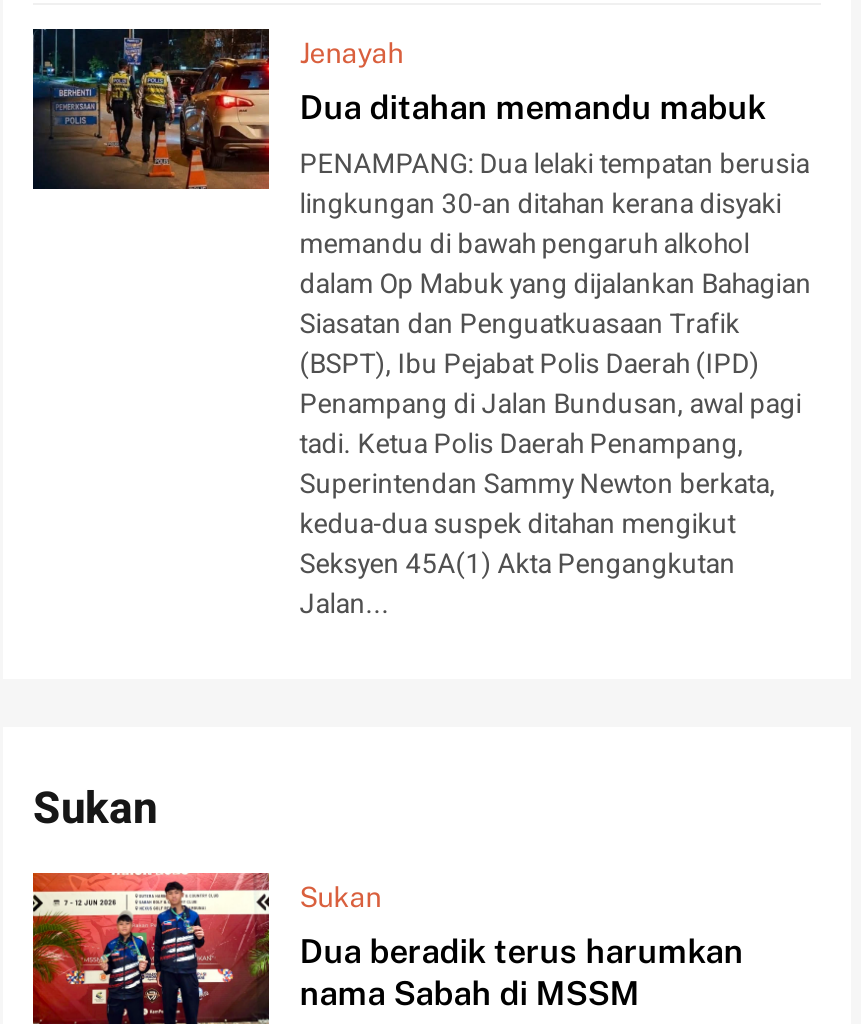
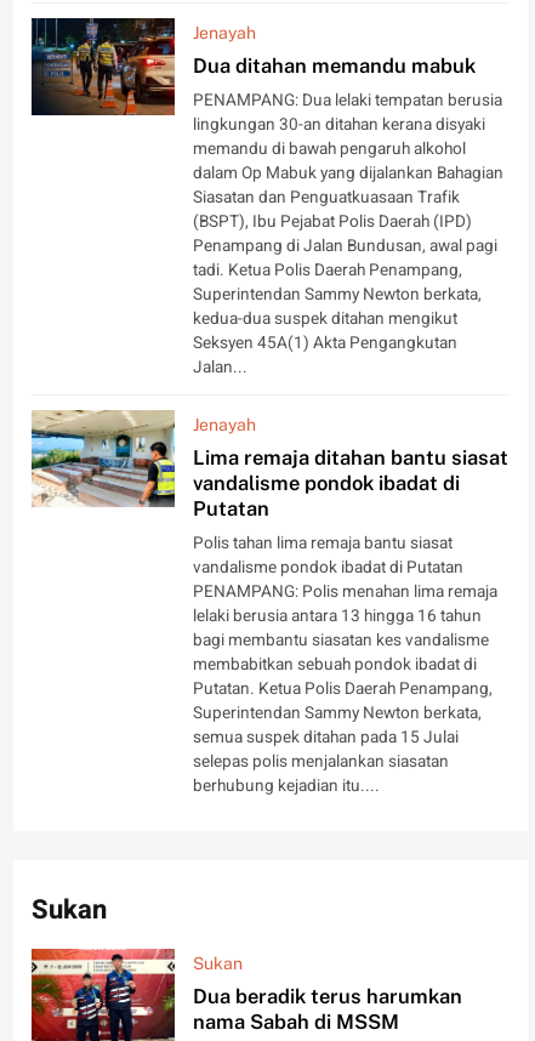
+ [image]
+ Jenayah
+ Lima remaja ditahan bantu siasat
+ vandalisme pondok ibadat di
+ Putatan
+ Polis tahan lima remaja bantu siasat
+ vandalisme pondok ibadat di Putatan
+ PENAMPANG: Polis menahan lima remaja
+ lelaki berusia antara 13 hingga 16 tahun
+ bagi membantu siasatan kes vandalisme
+ membabitkan sebuah pondok ibadat di
+ Putatan. Ketua Polis Daerah Penampang,
+ Superintendan Sammy Newton berkata,
+ semua suspek ditahan pada 15 Julai
+ selepas polis menjalankan siasatan
+ berhubung kejadian itu....
